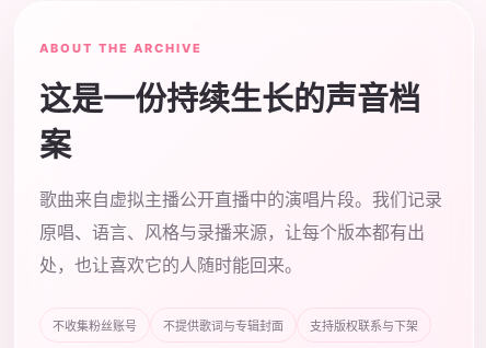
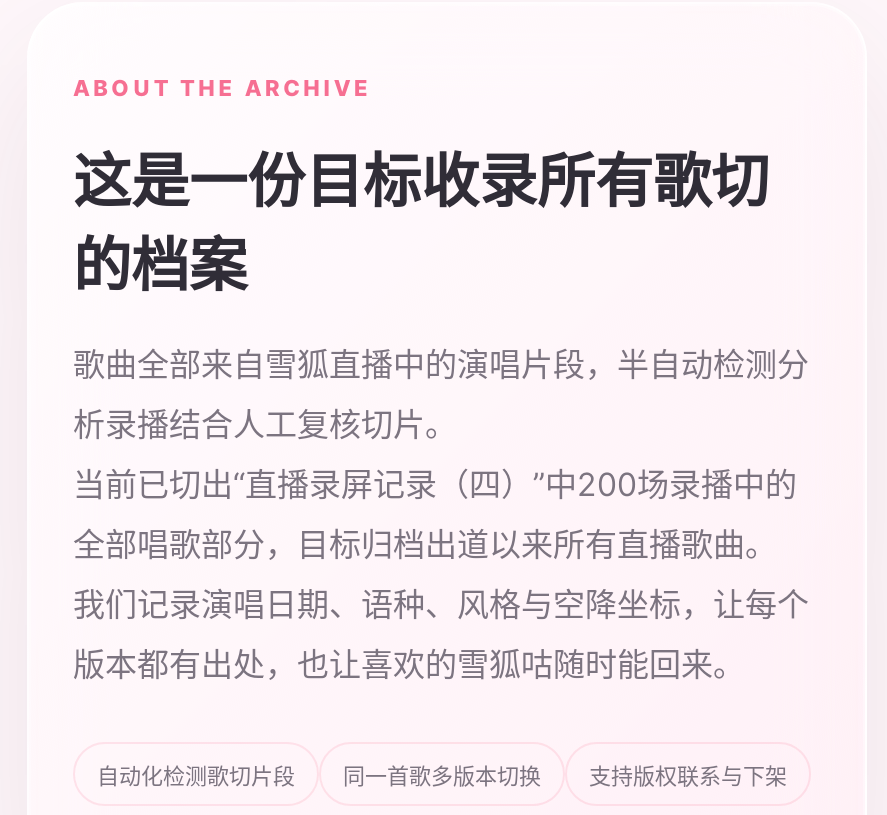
- 这是一份持续生长的声音档
- 案
- 歌曲来自虚拟主播公开直播中的演唱片段。我们记录
- 原唱、语言、风格与录播来源，让每个版本都有出
- 处，也让喜欢它的人随时能回来。
- 不收集粉丝账号
- 不提供歌词与专辑封面
+ 这是一份目标收录所有歌切
+ 的档案
+ 歌曲全部来自雪狐直播中的演唱片段，半自动检测分
+ 析录播结合人工复核切片。
+ 当前已切出“直播录屏记录（四）”中200场录播中的
+ 全部唱歌部分，目标归档出道以来所有直播歌曲。
+ 我们记录演唱日期、语种、风格与空降坐标，让每个
+ 版本都有出处，也让喜欢的雪狐咕随时能回来。
+ 自动化检测歌切片段
+ 同一首歌多版本切换
